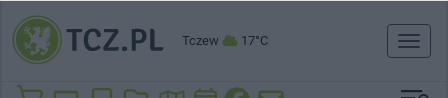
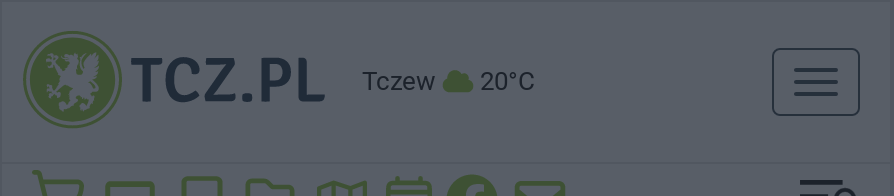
- Tczew 17°C
+ Tczew 20°C
